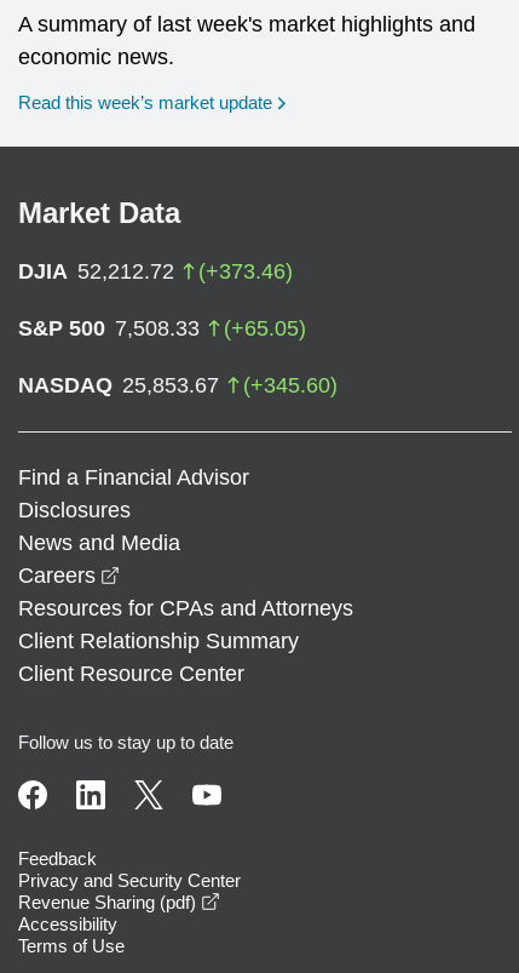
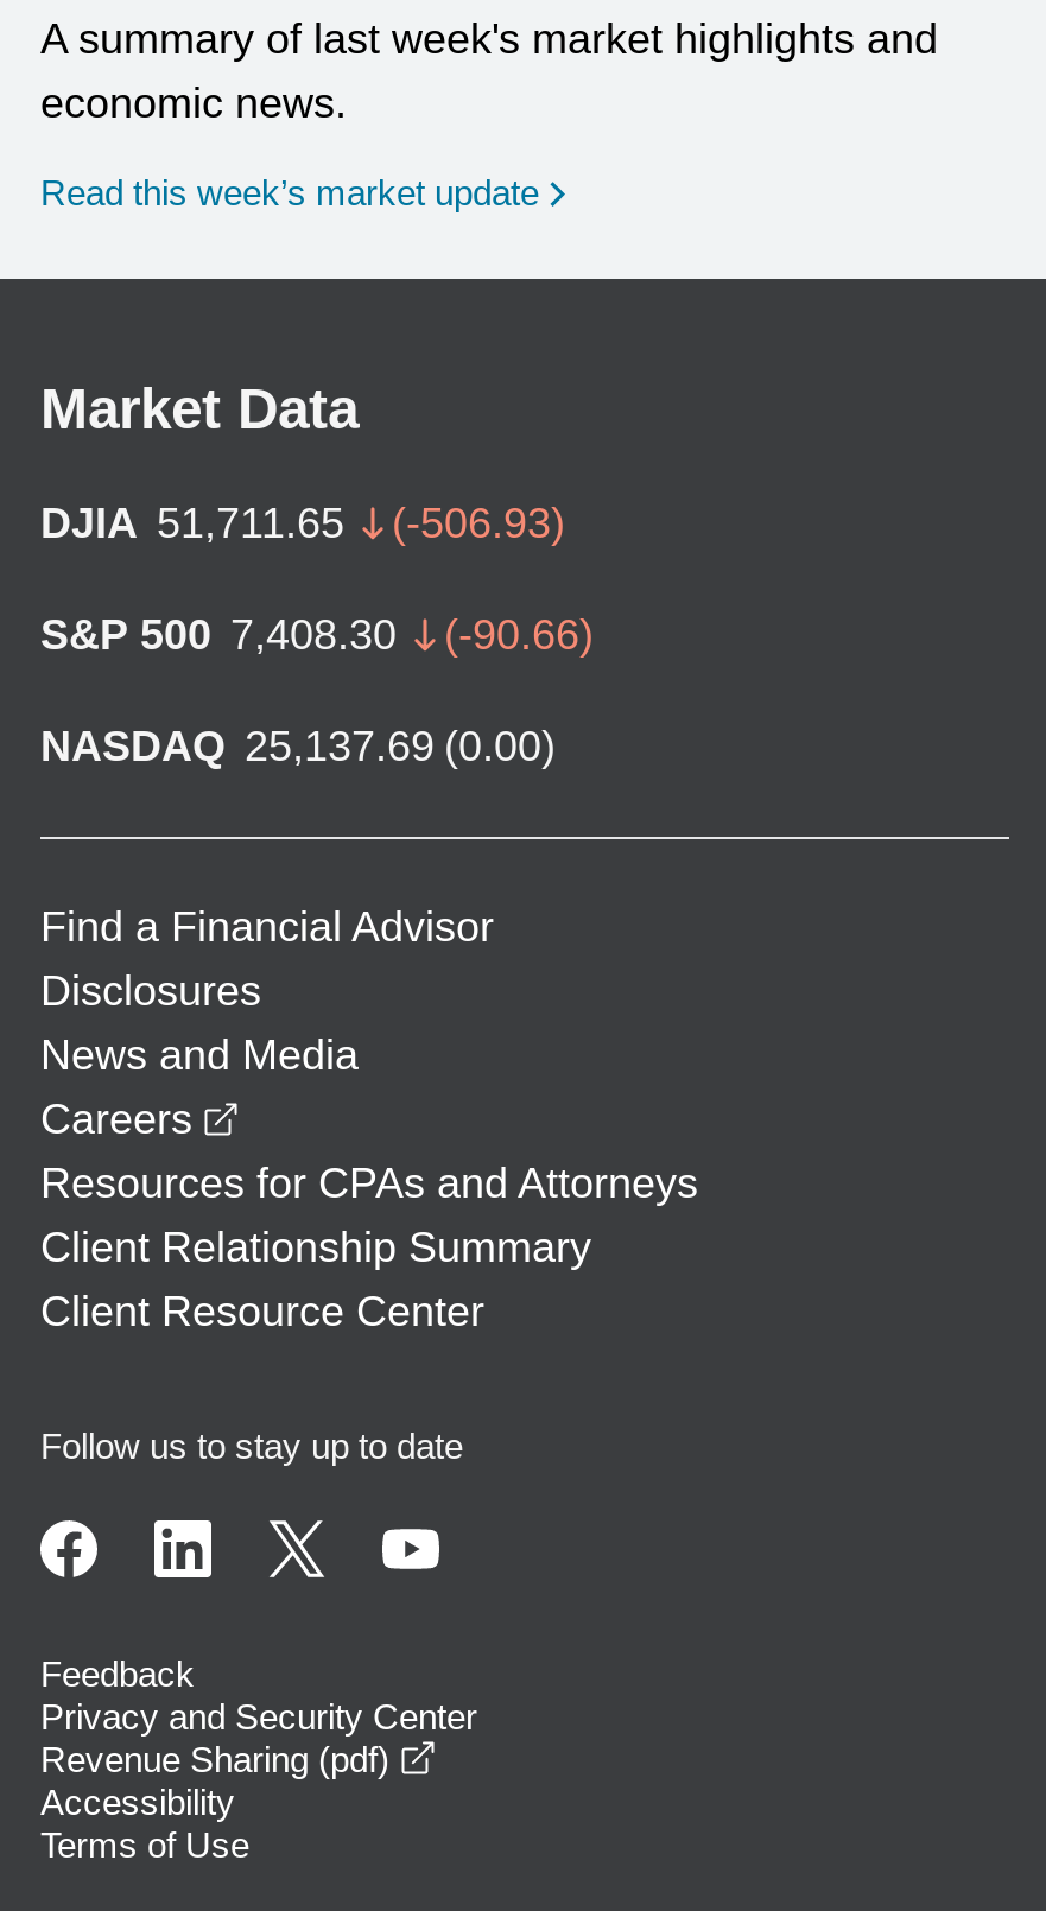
- DJIA 52,212.72
- (+373.46)
+ DJIA 51,711.65
+ (-506.93)

- S&P 500 7,508.33
- (+65.05)
+ S&P 500 7,408.30
+ (-90.66)

- NASDAQ 25,853.67
- (+345.60)
+ NASDAQ 25,137.69 (0.00)
